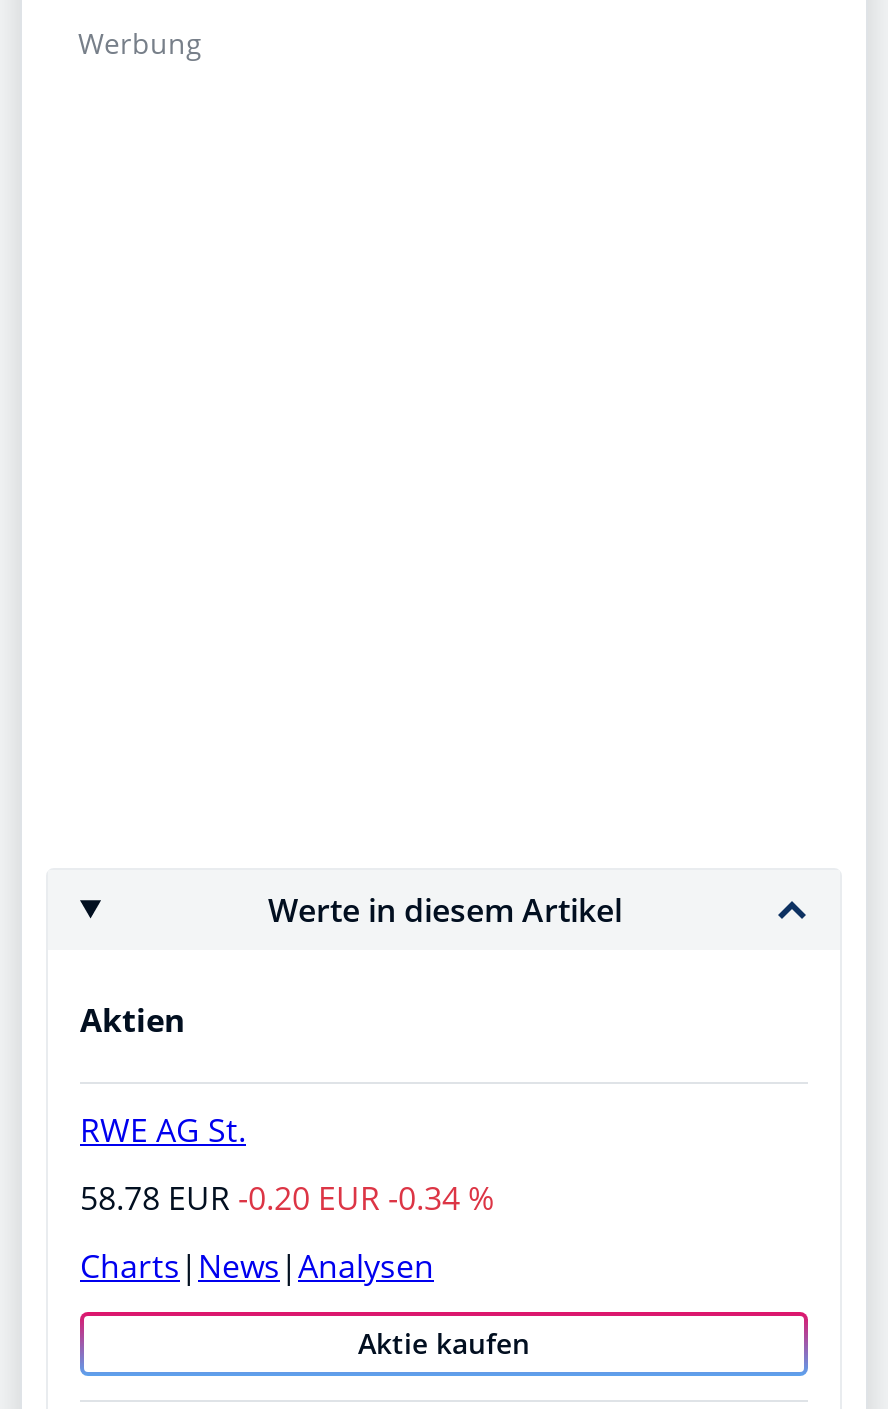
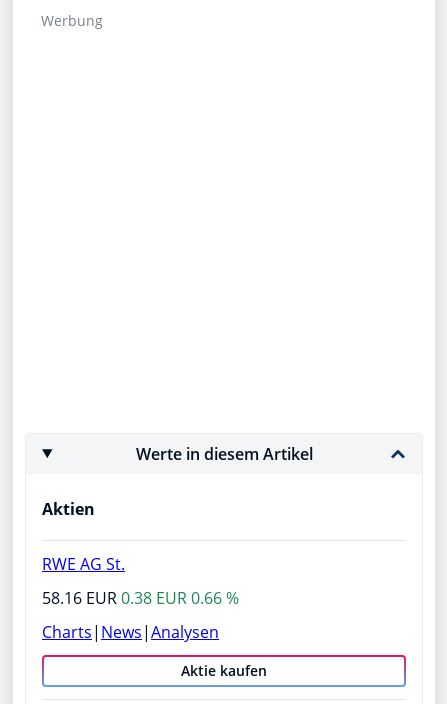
- 58.78 EUR -0.20 EUR -0.34 %
+ 58.16 EUR 0.38 EUR 0.66 %
